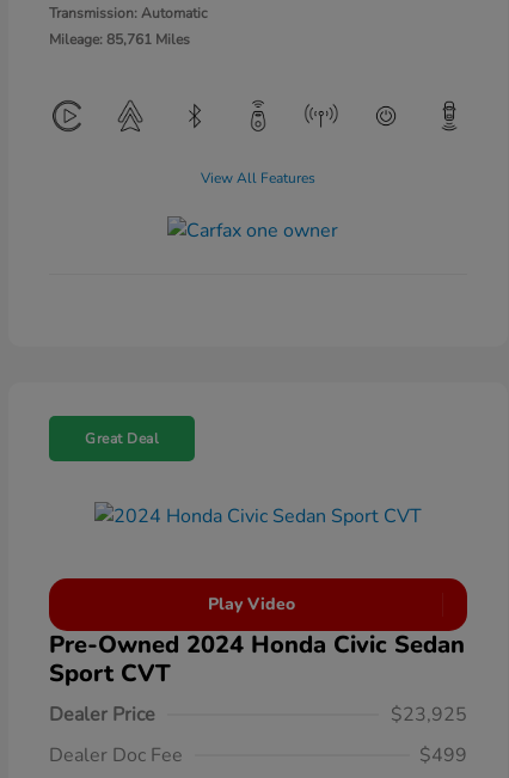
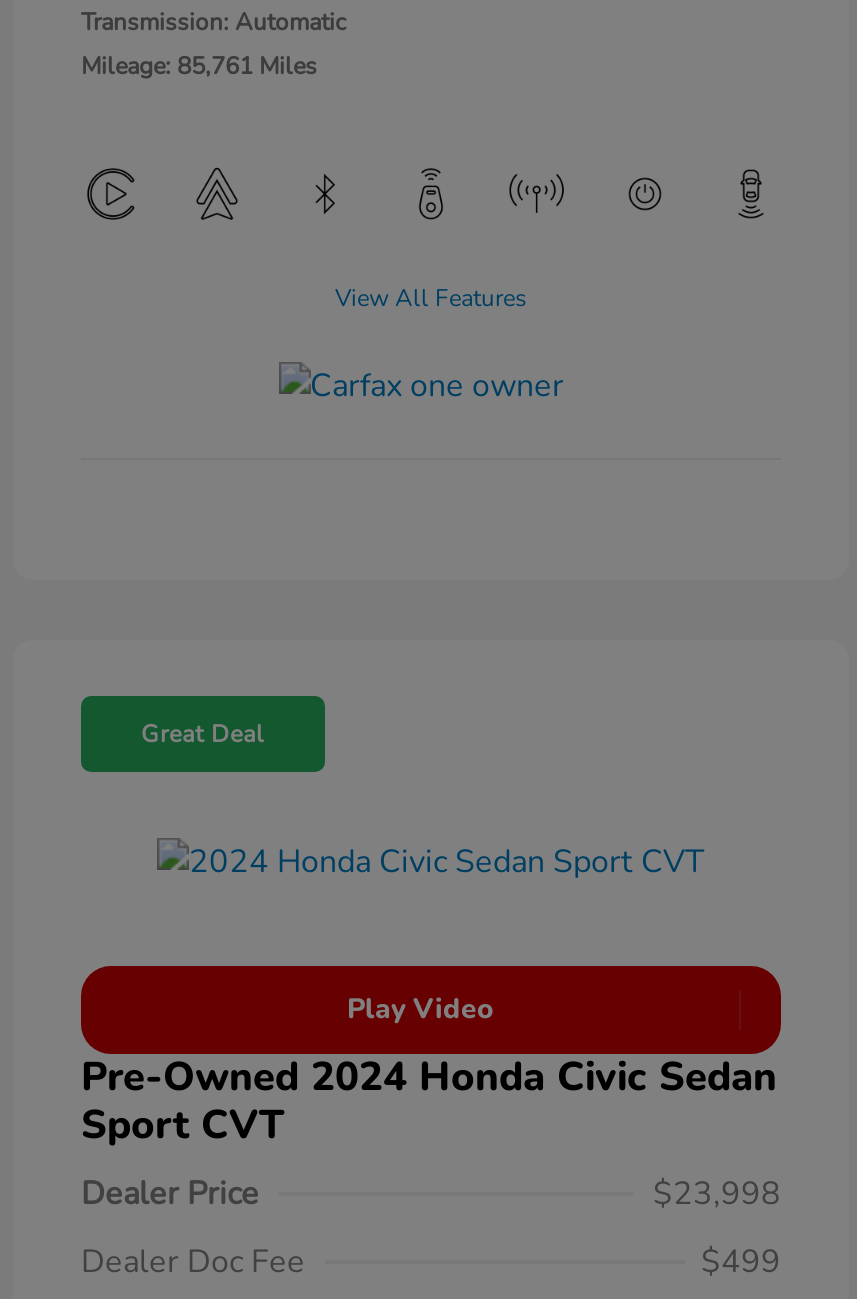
- $23,925
+ $23,998
